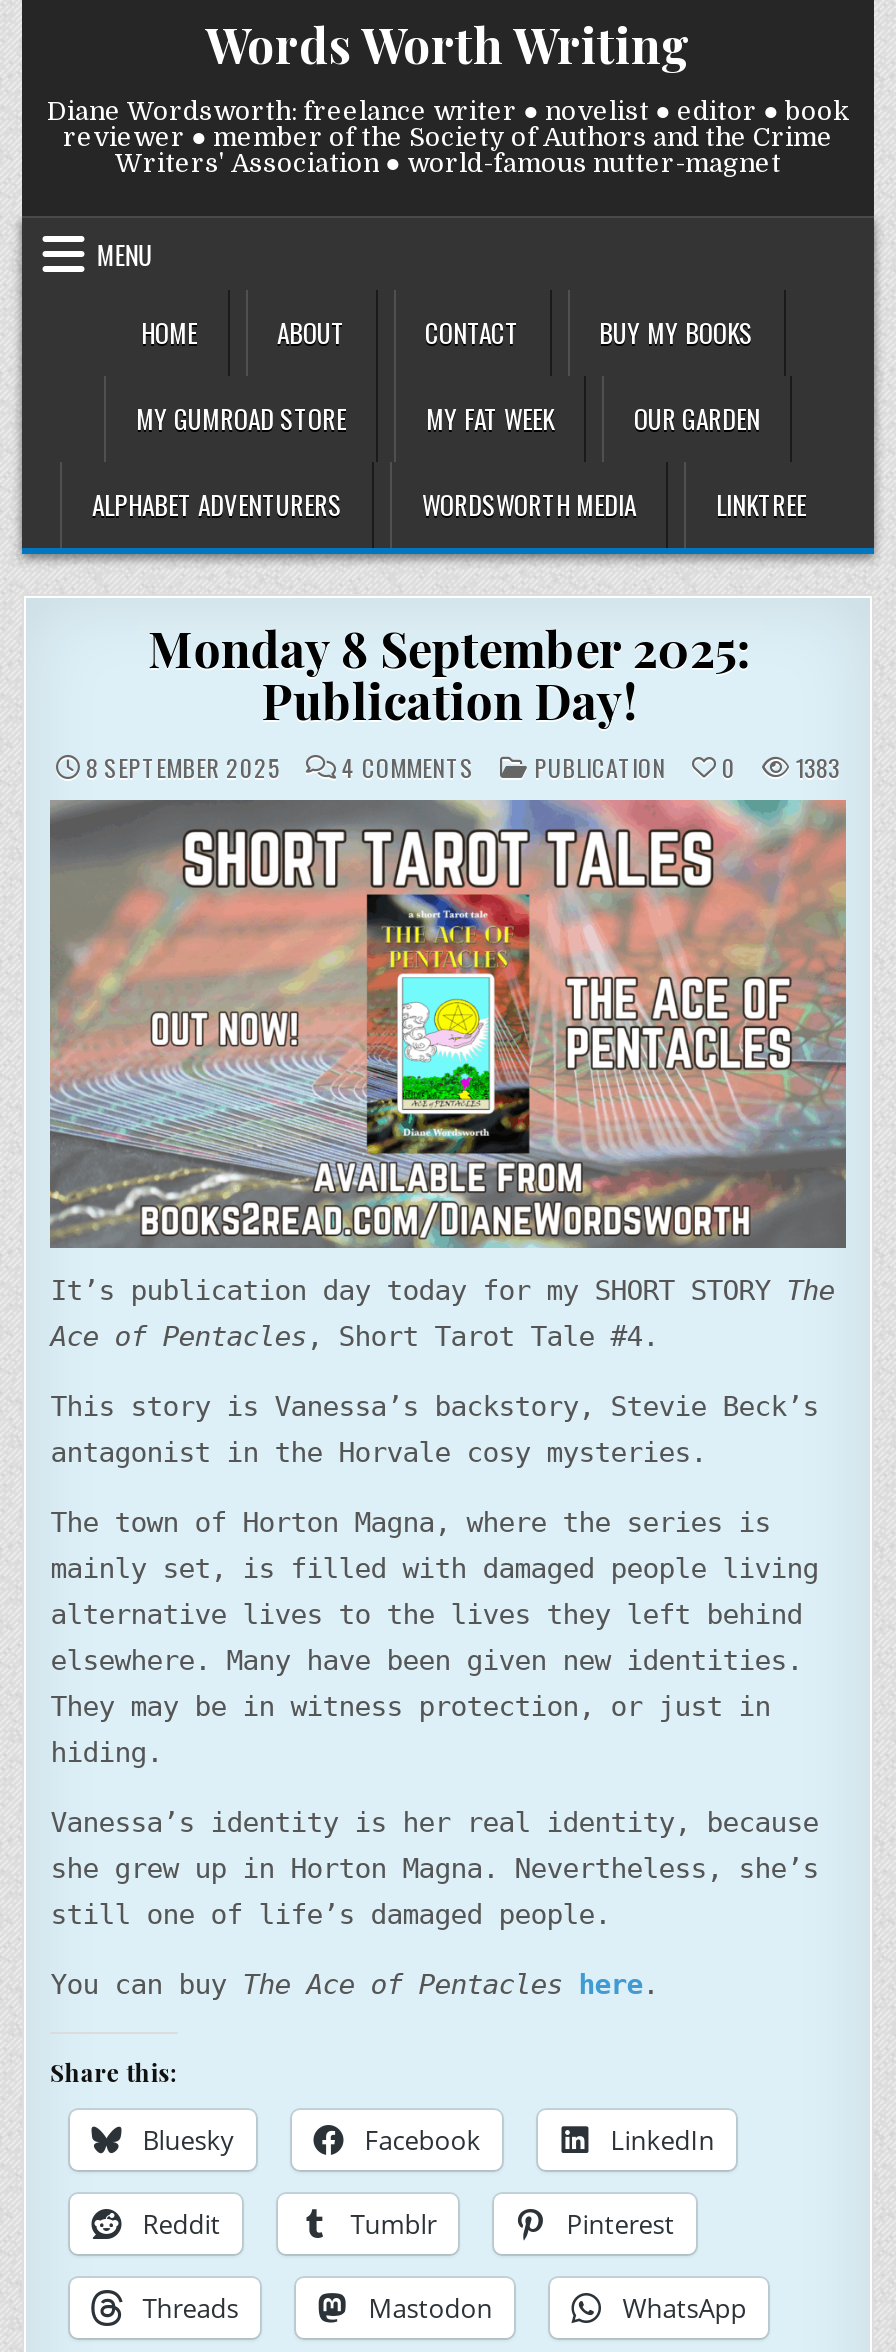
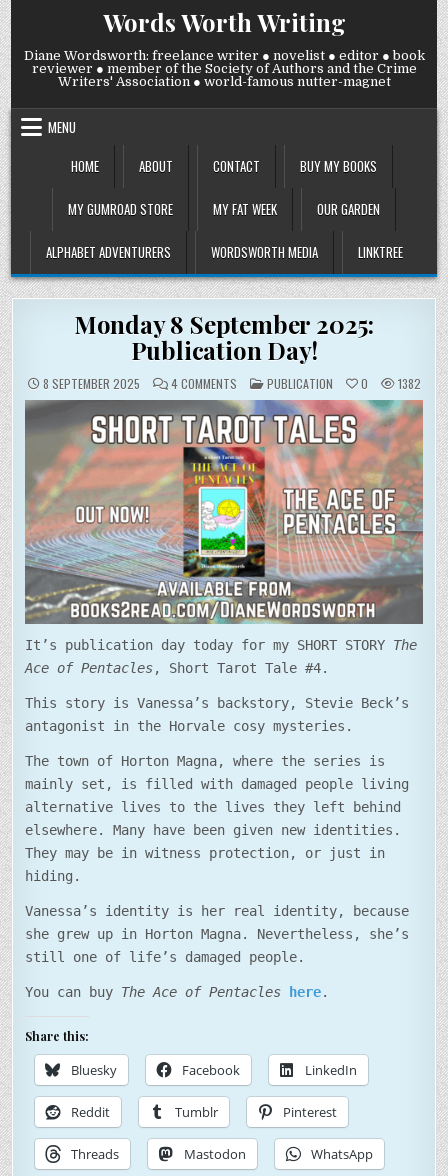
- 1383
+ 1382
